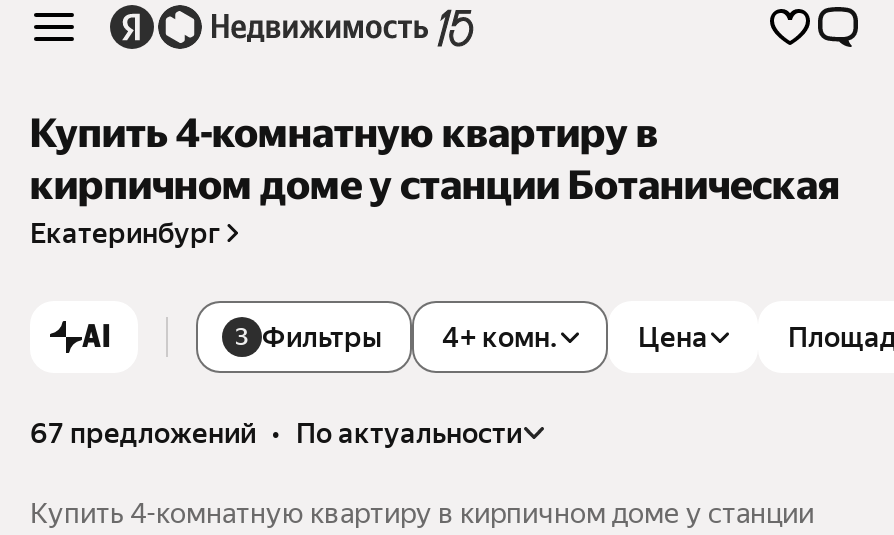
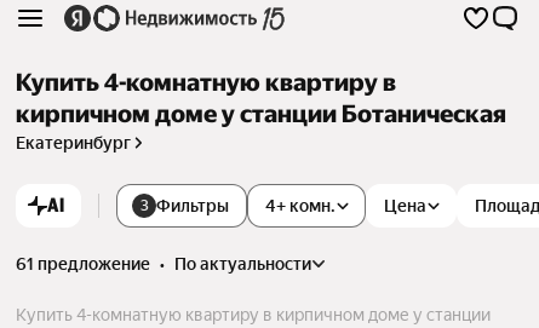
- 67 предложений • по актуальности
+ 61 предложение • по актуальности
